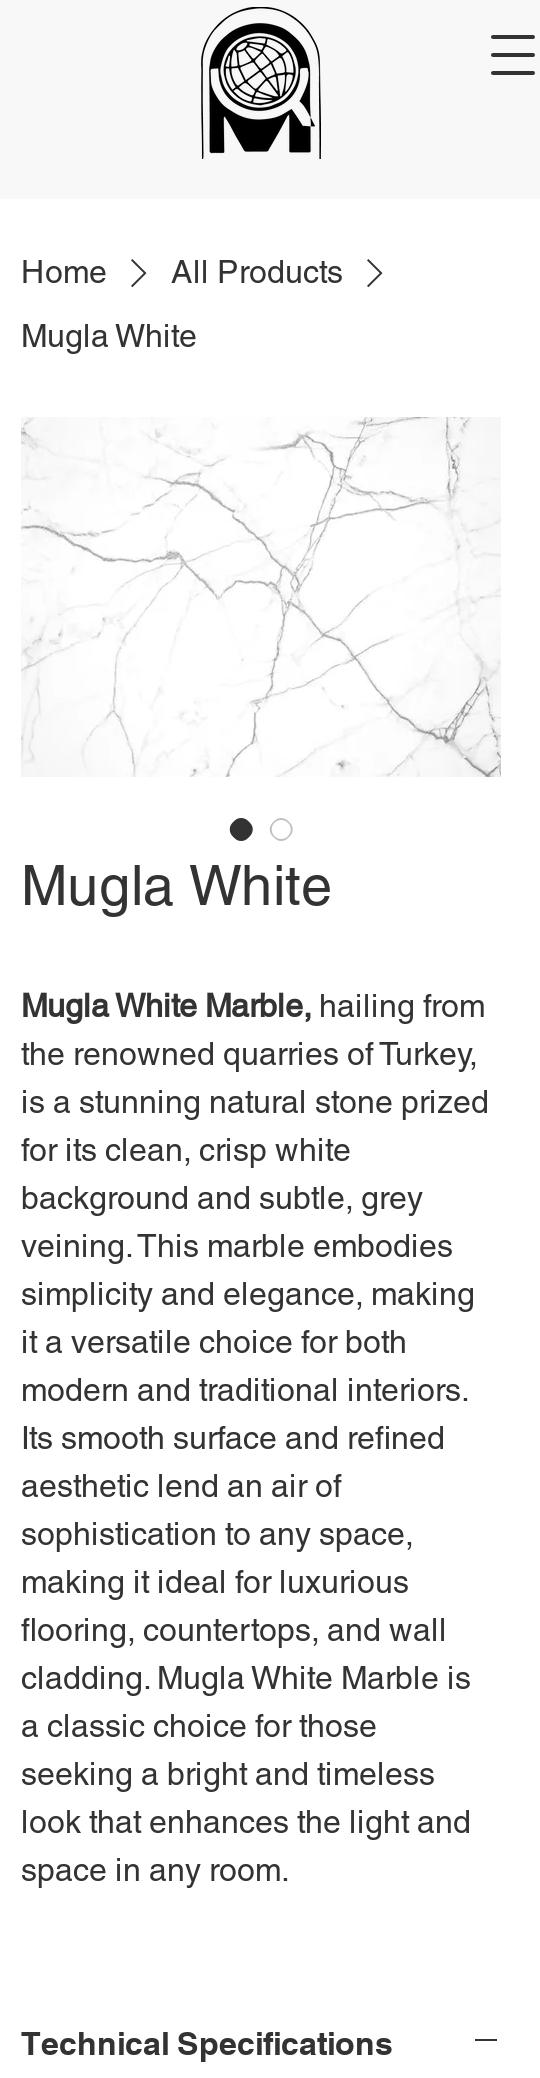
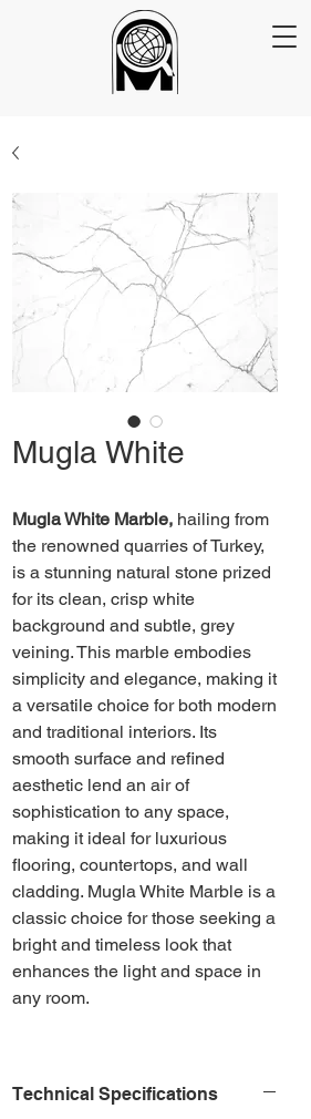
- Home
- All Products
- Mugla White
